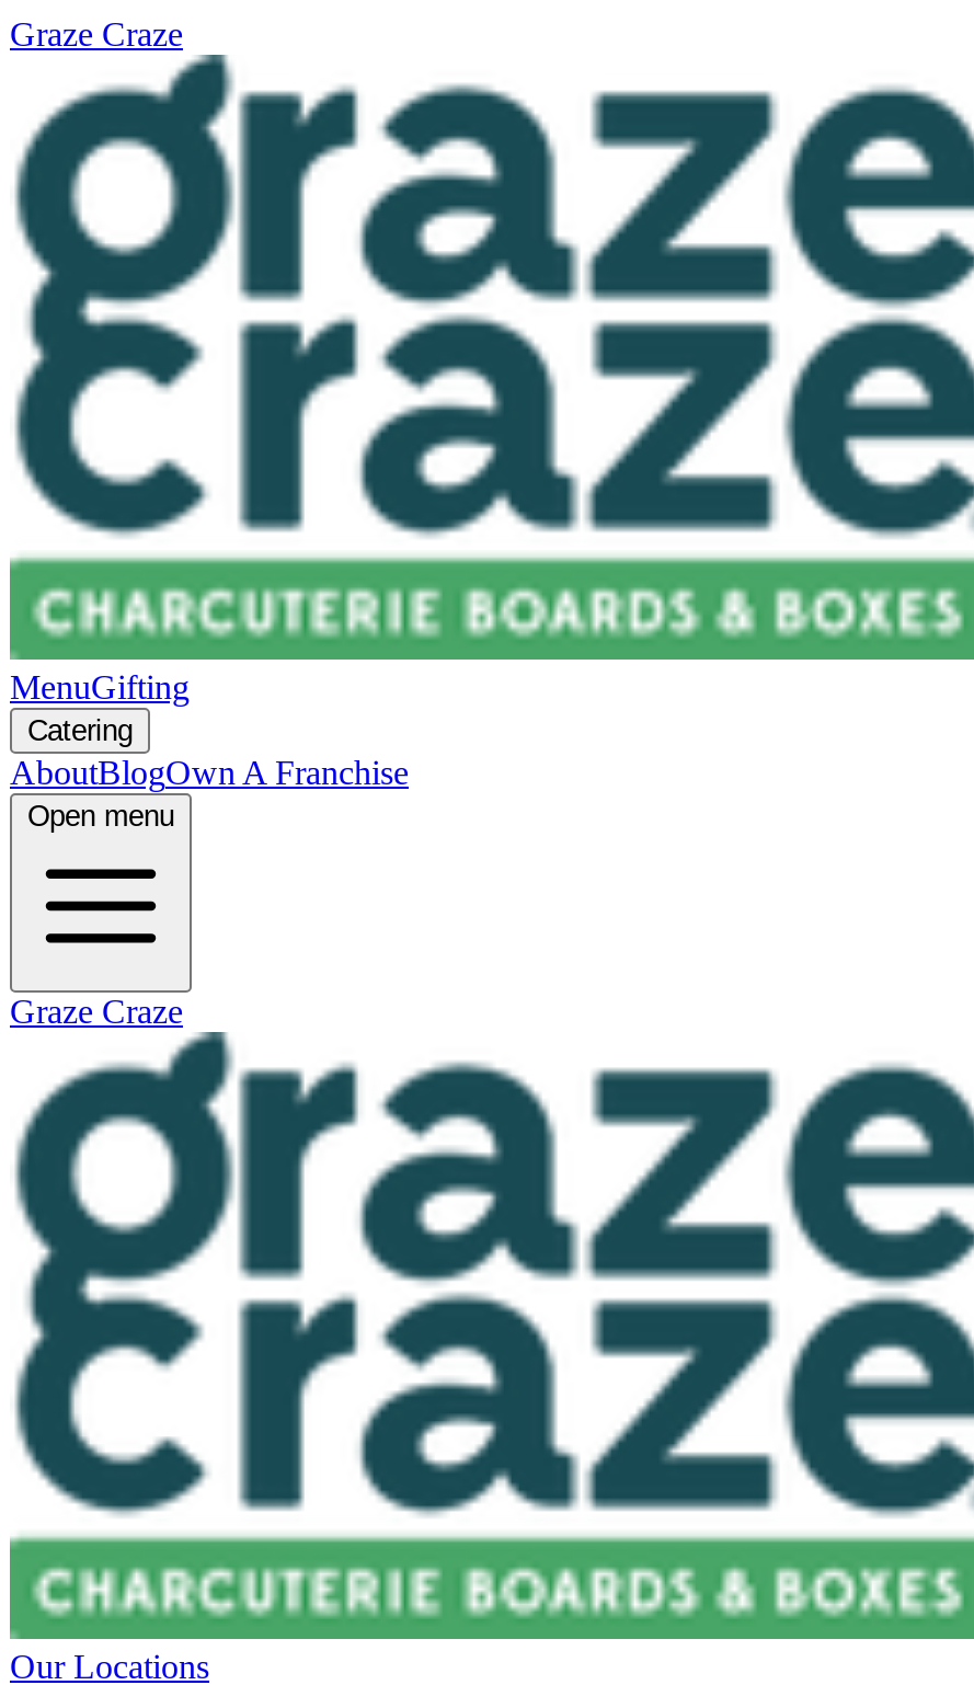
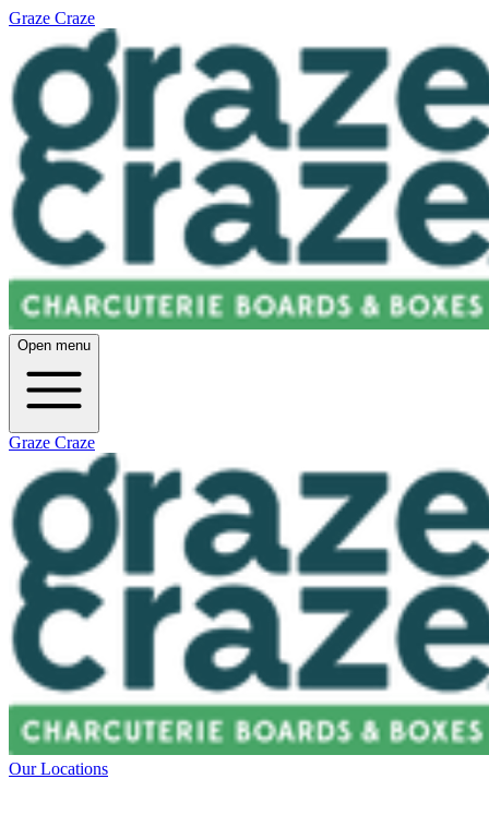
- MenuGifting
- Catering
- AboutBlogOwn A Franchise
